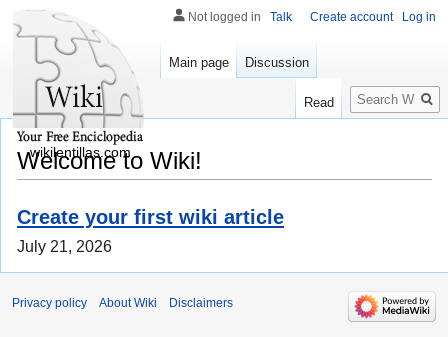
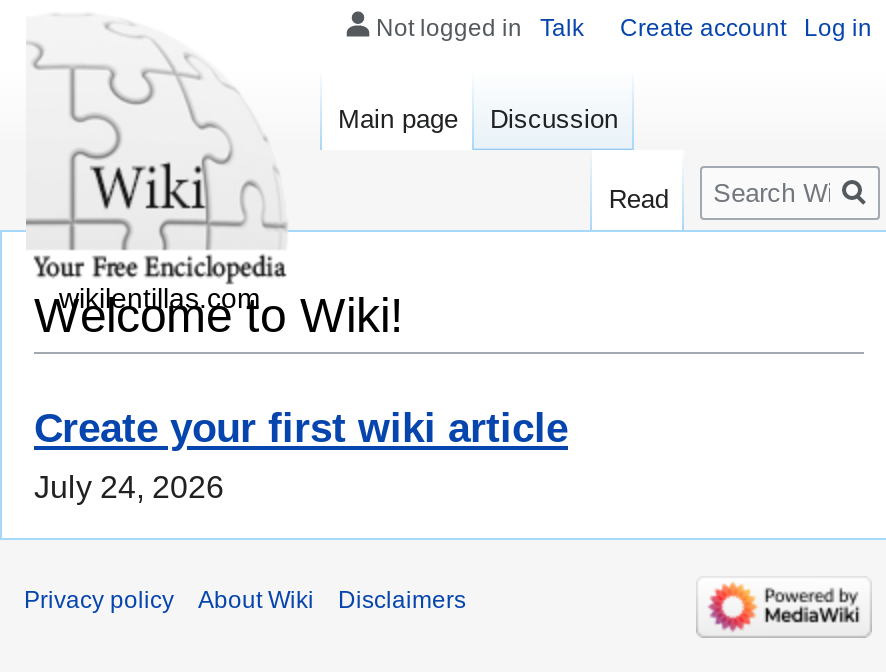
- July 21, 2026
+ July 24, 2026
